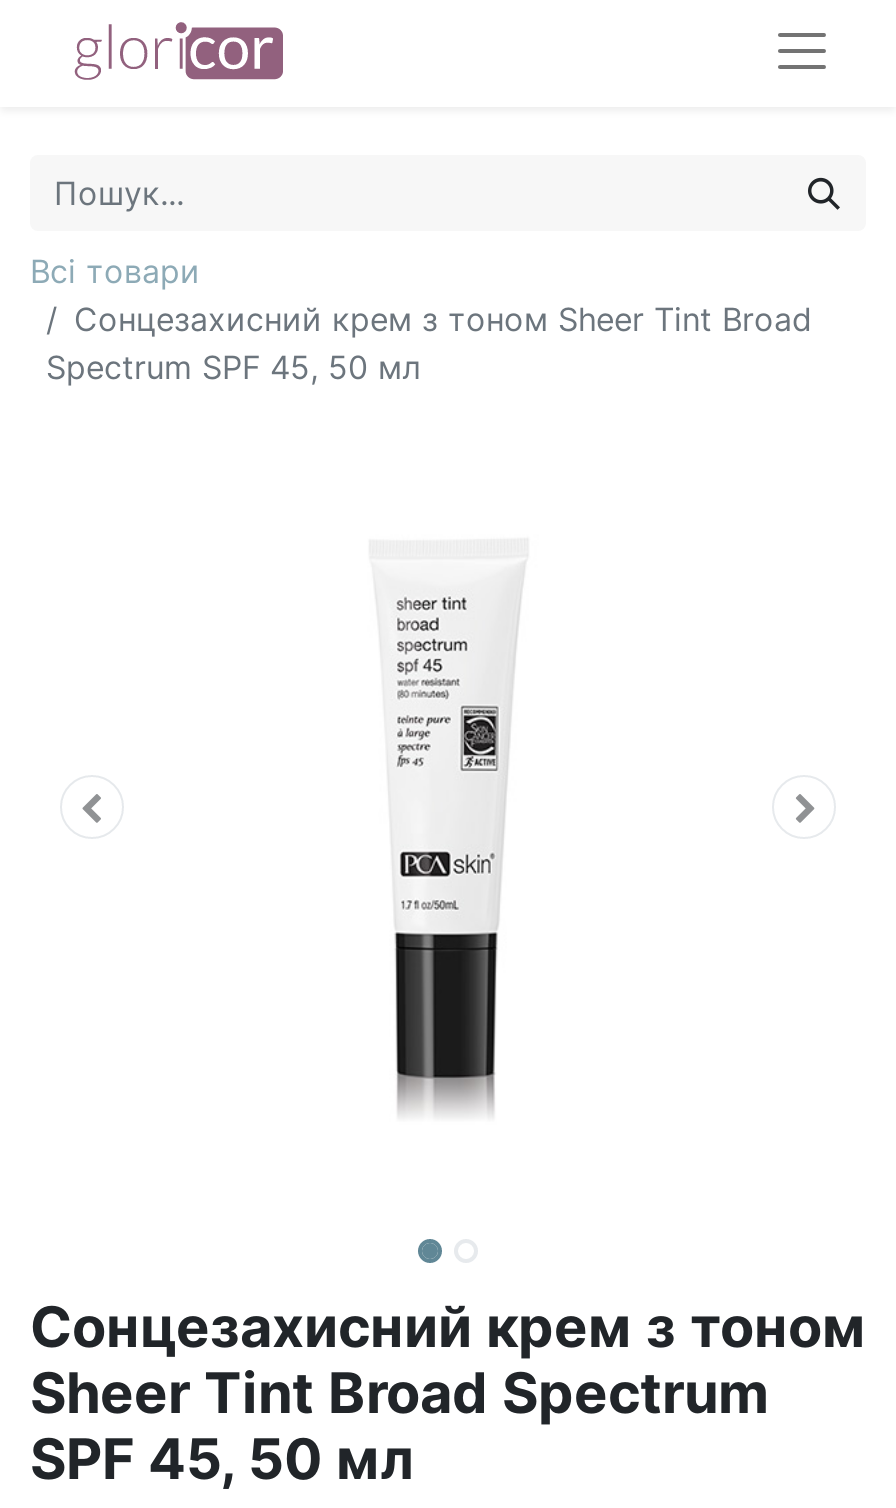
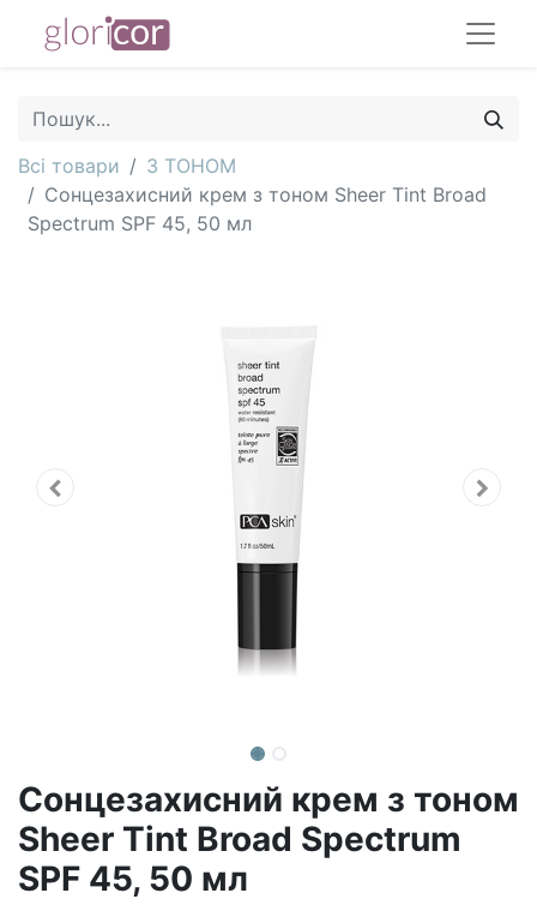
+ З ТОНОМ
